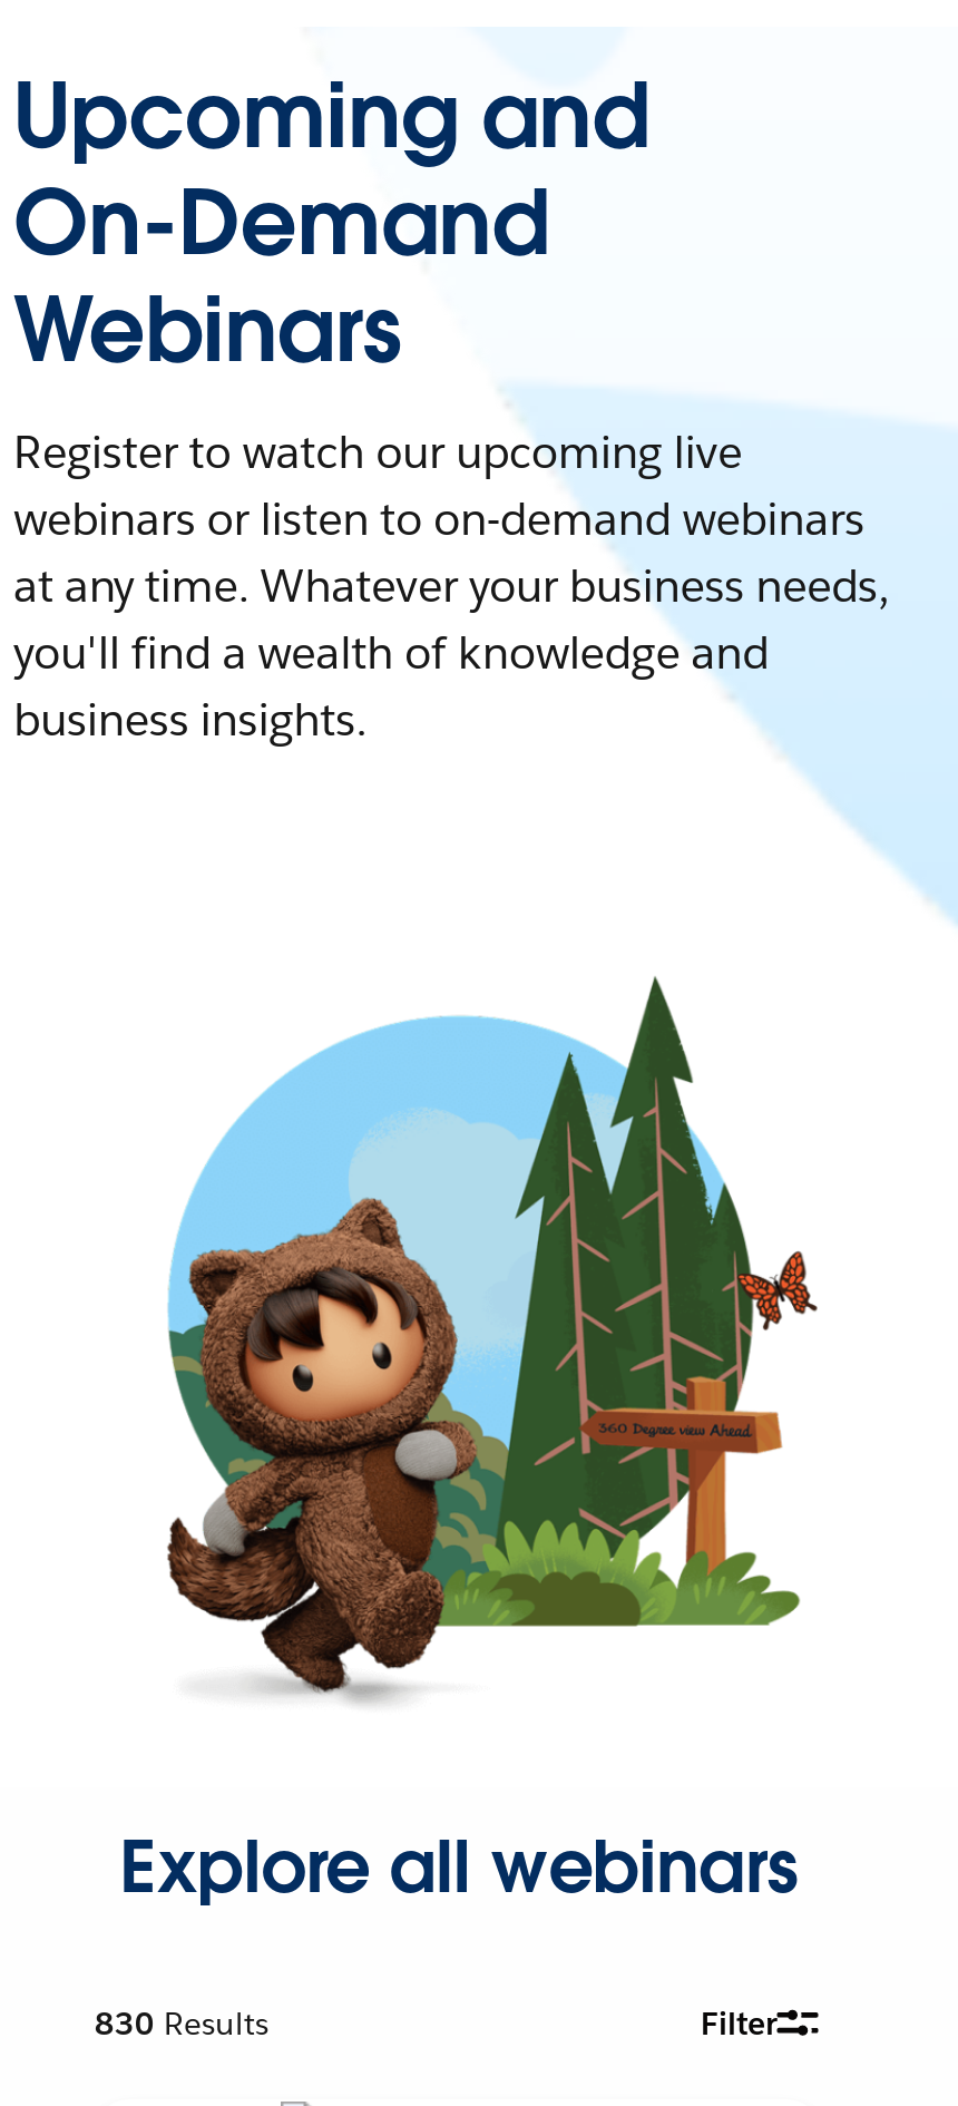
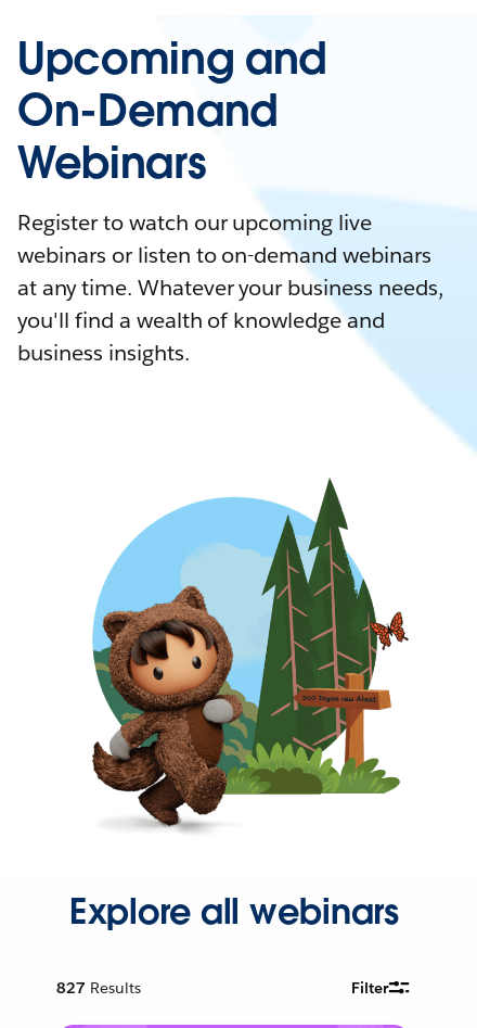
- 830 Results
+ 827 Results
